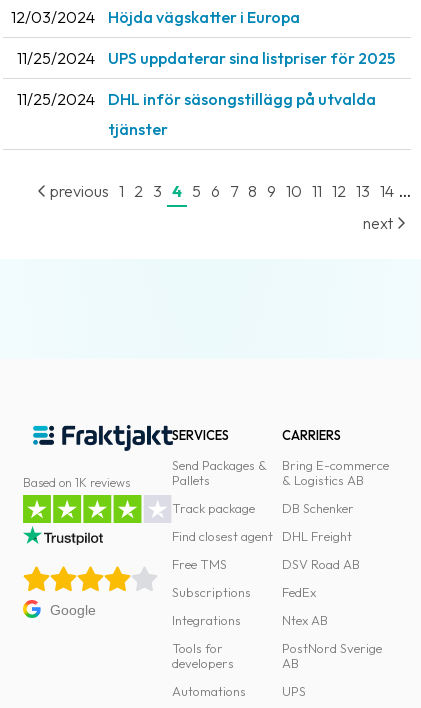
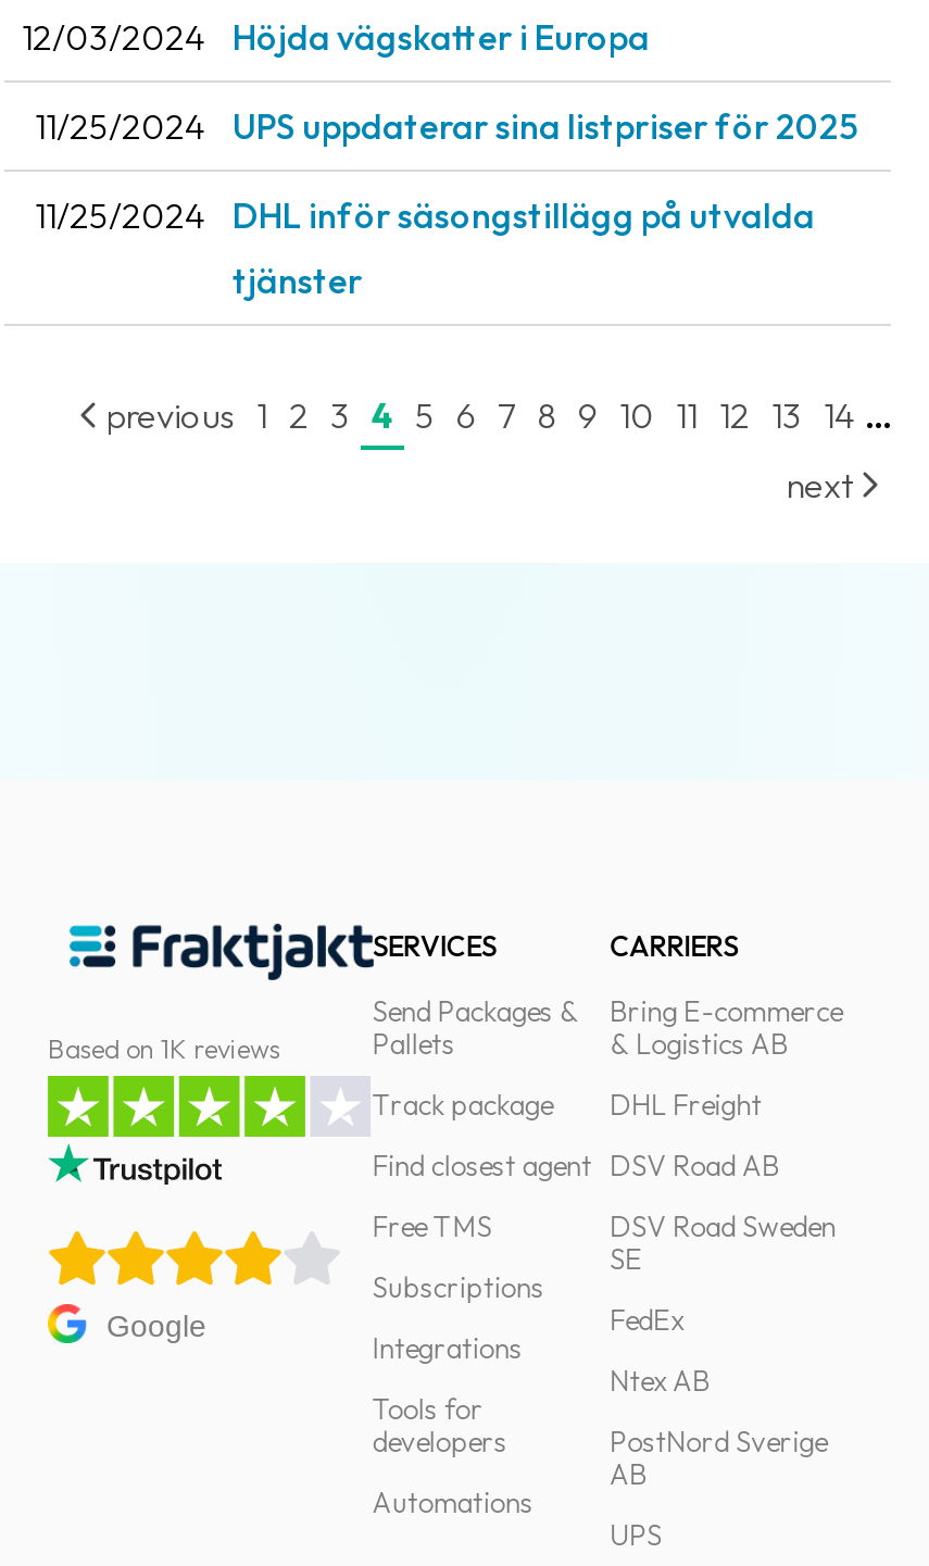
- DB Schenker

moved up: DHL Freight | DSV Road AB

+ DSV Road Sweden
+ SE
